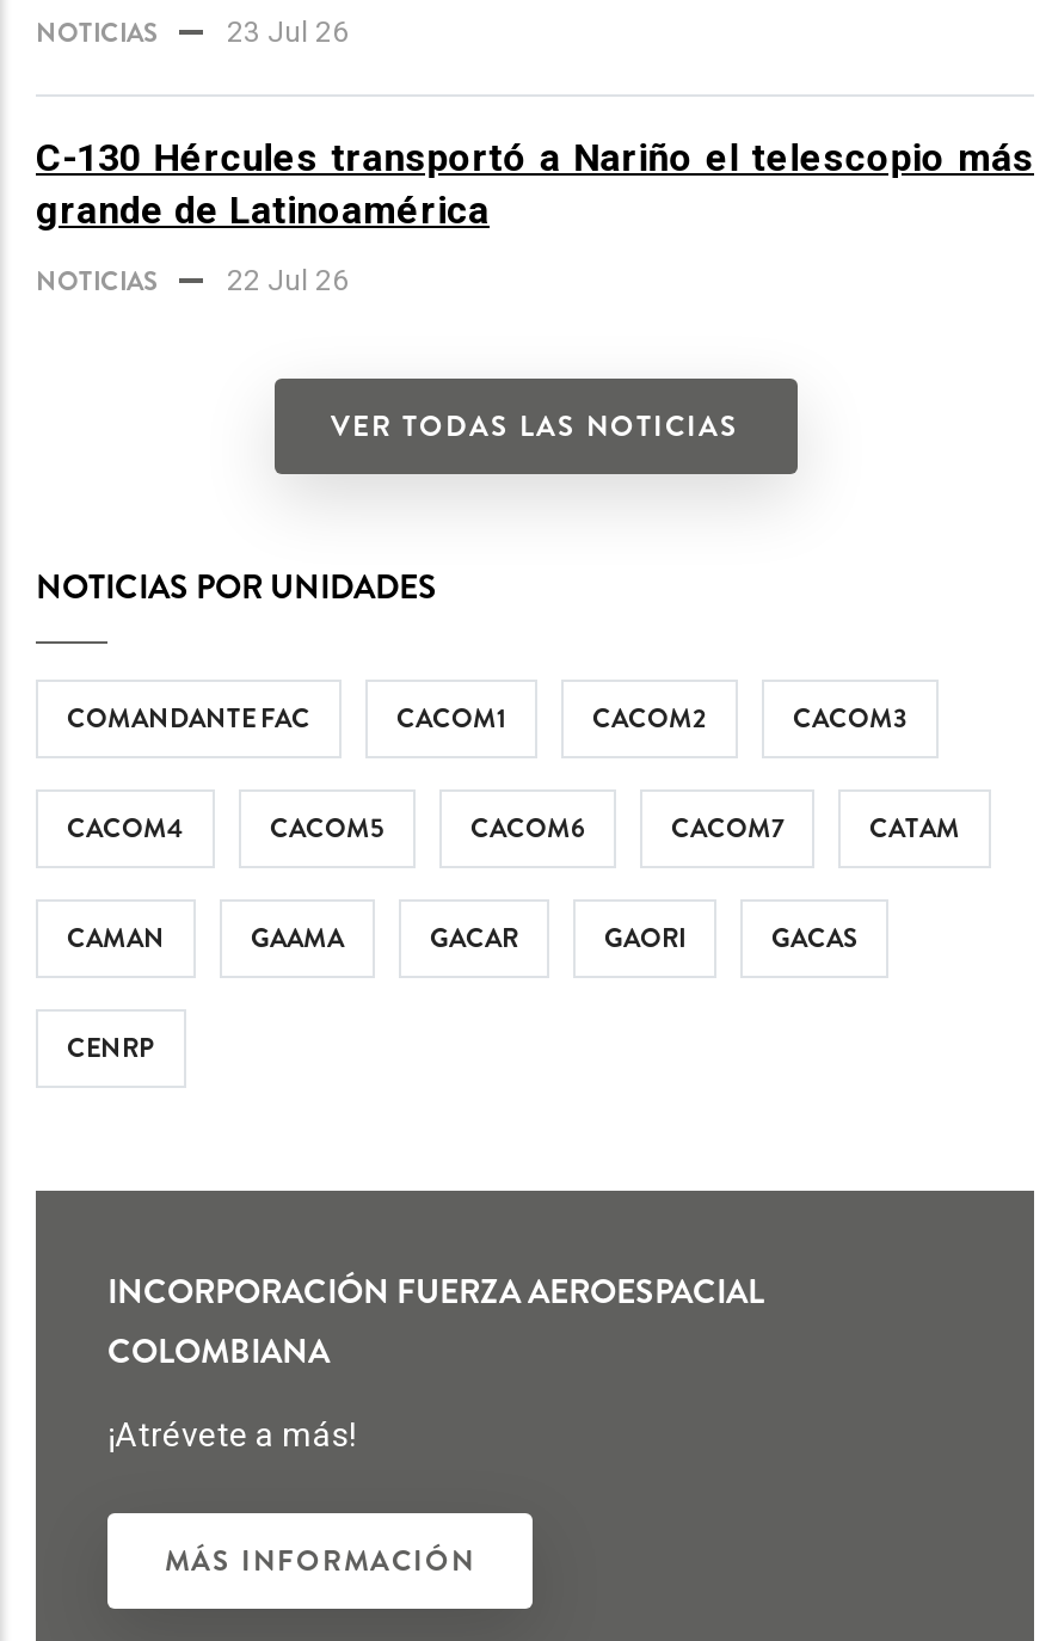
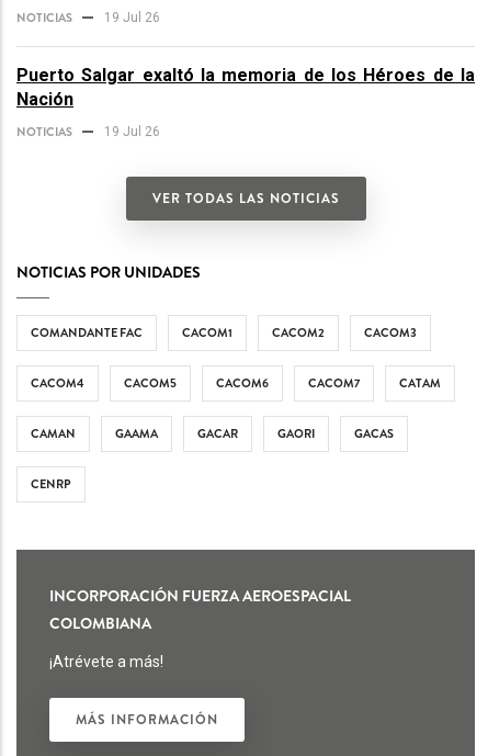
- 23 Jul 26
+ 19 Jul 26

- C-130 Hércules transportó a Nariño el telescopio más
- grande de Latinoamérica
+ Puerto Salgar exaltó la memoria de los Héroes de la
+ Nación

- 22 Jul 26
+ 19 Jul 26
